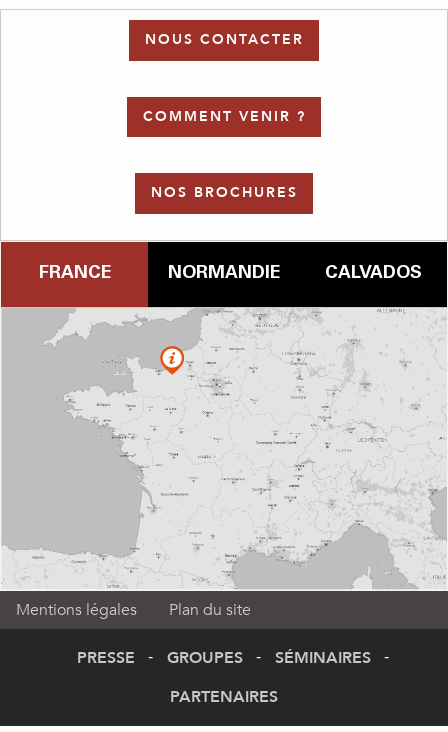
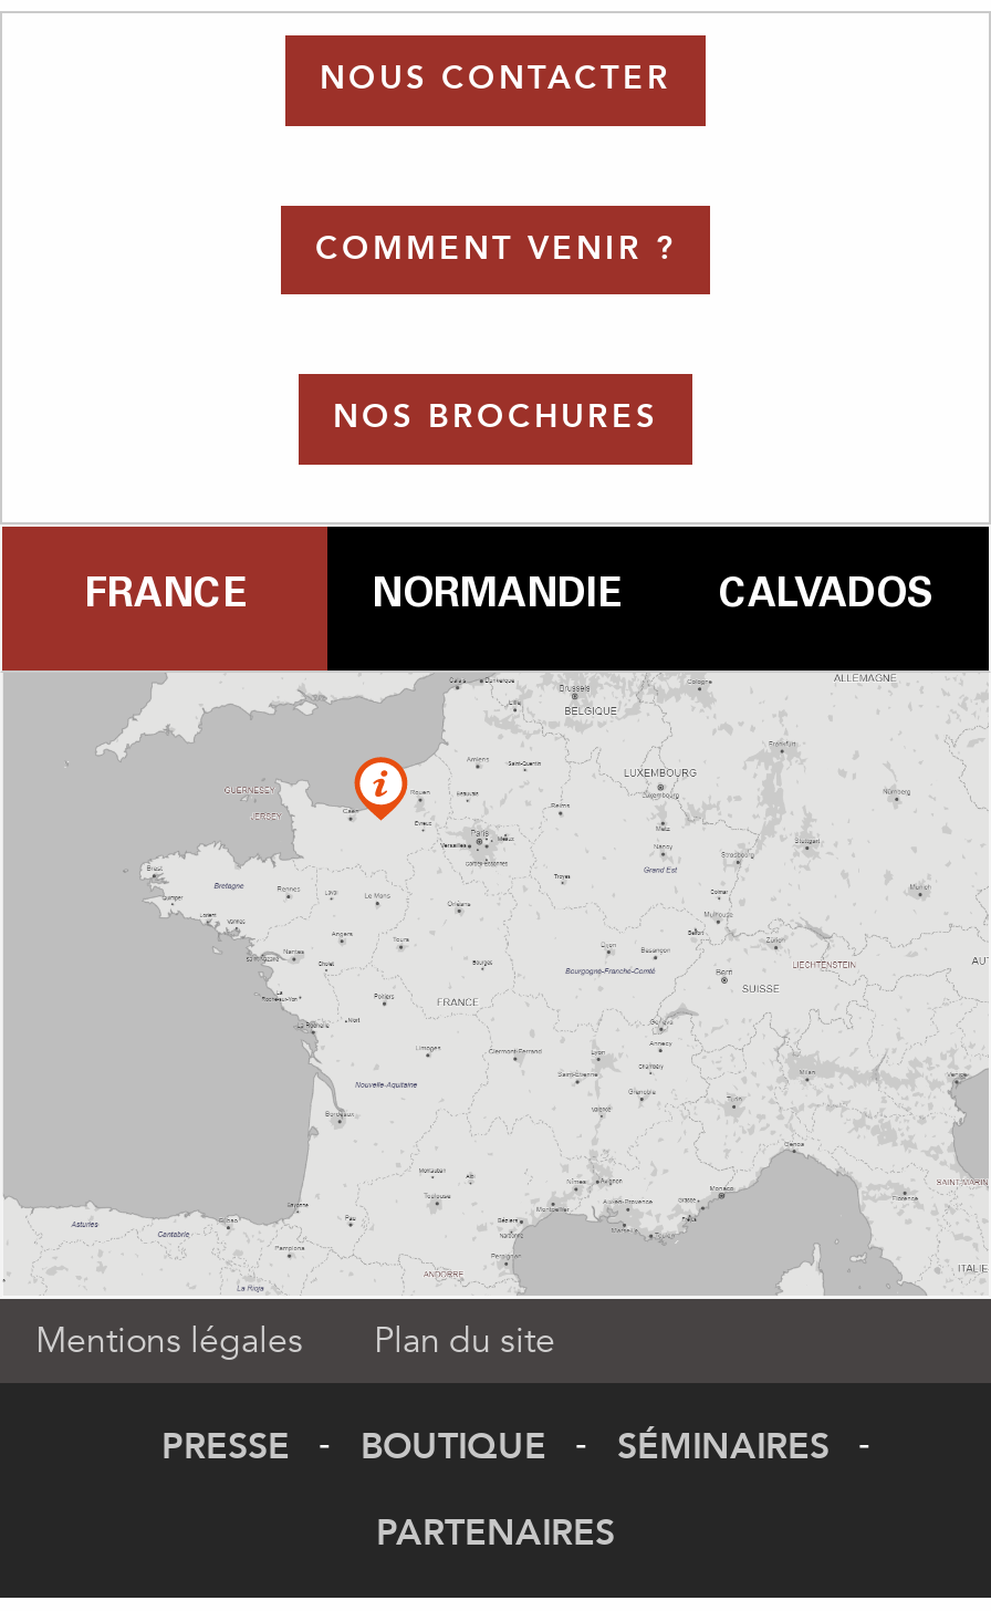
- GROUPES
+ BOUTIQUE
